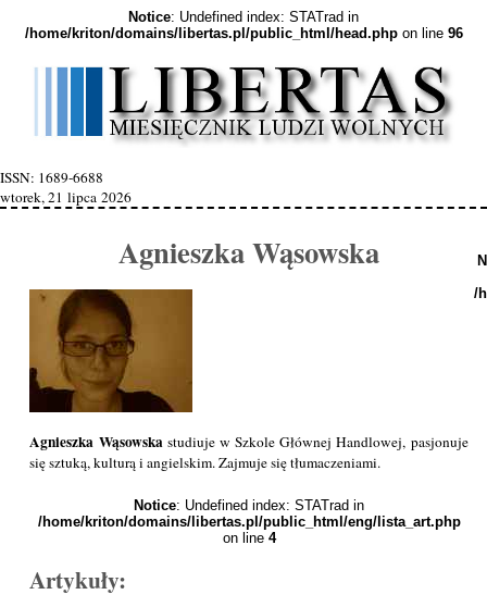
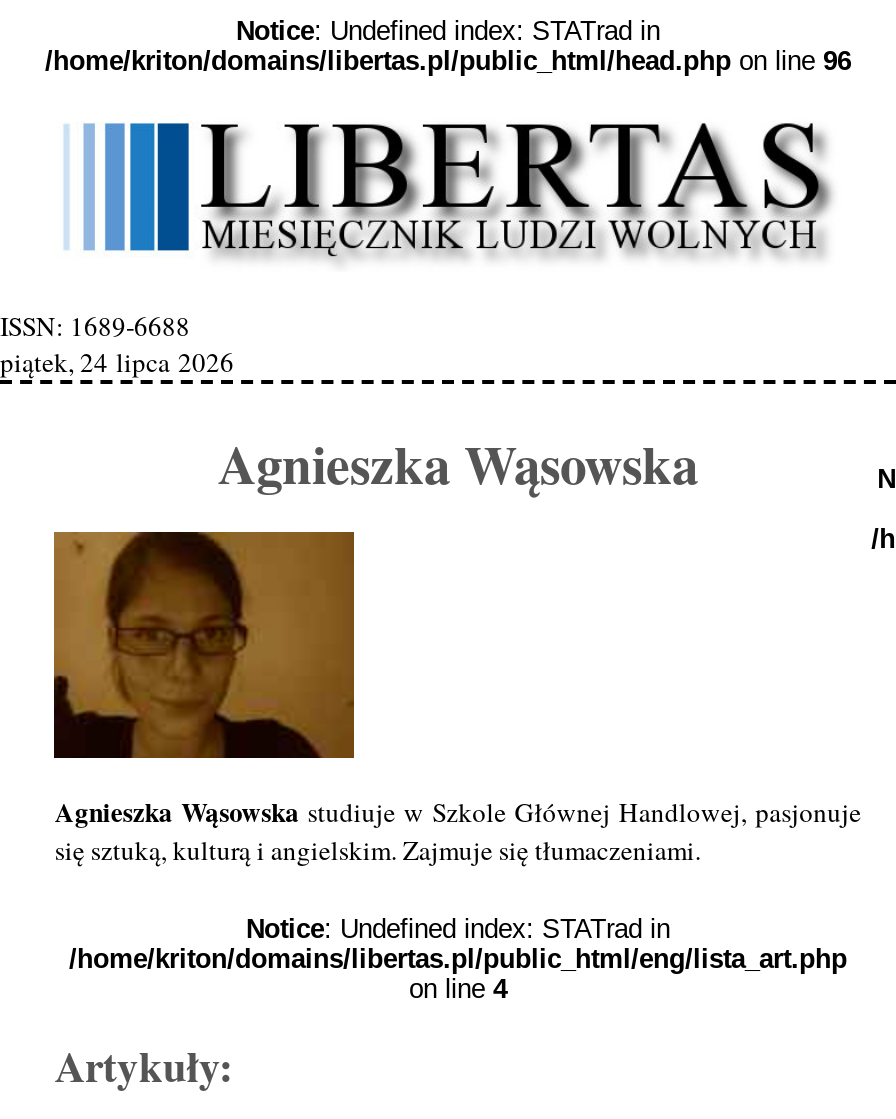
- wtorek, 21 lipca 2026
+ piątek, 24 lipca 2026
